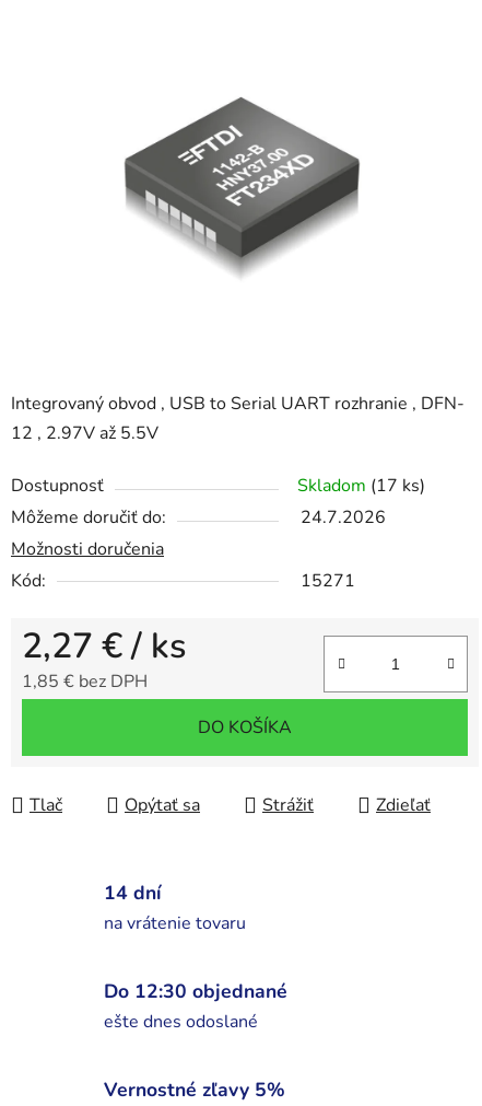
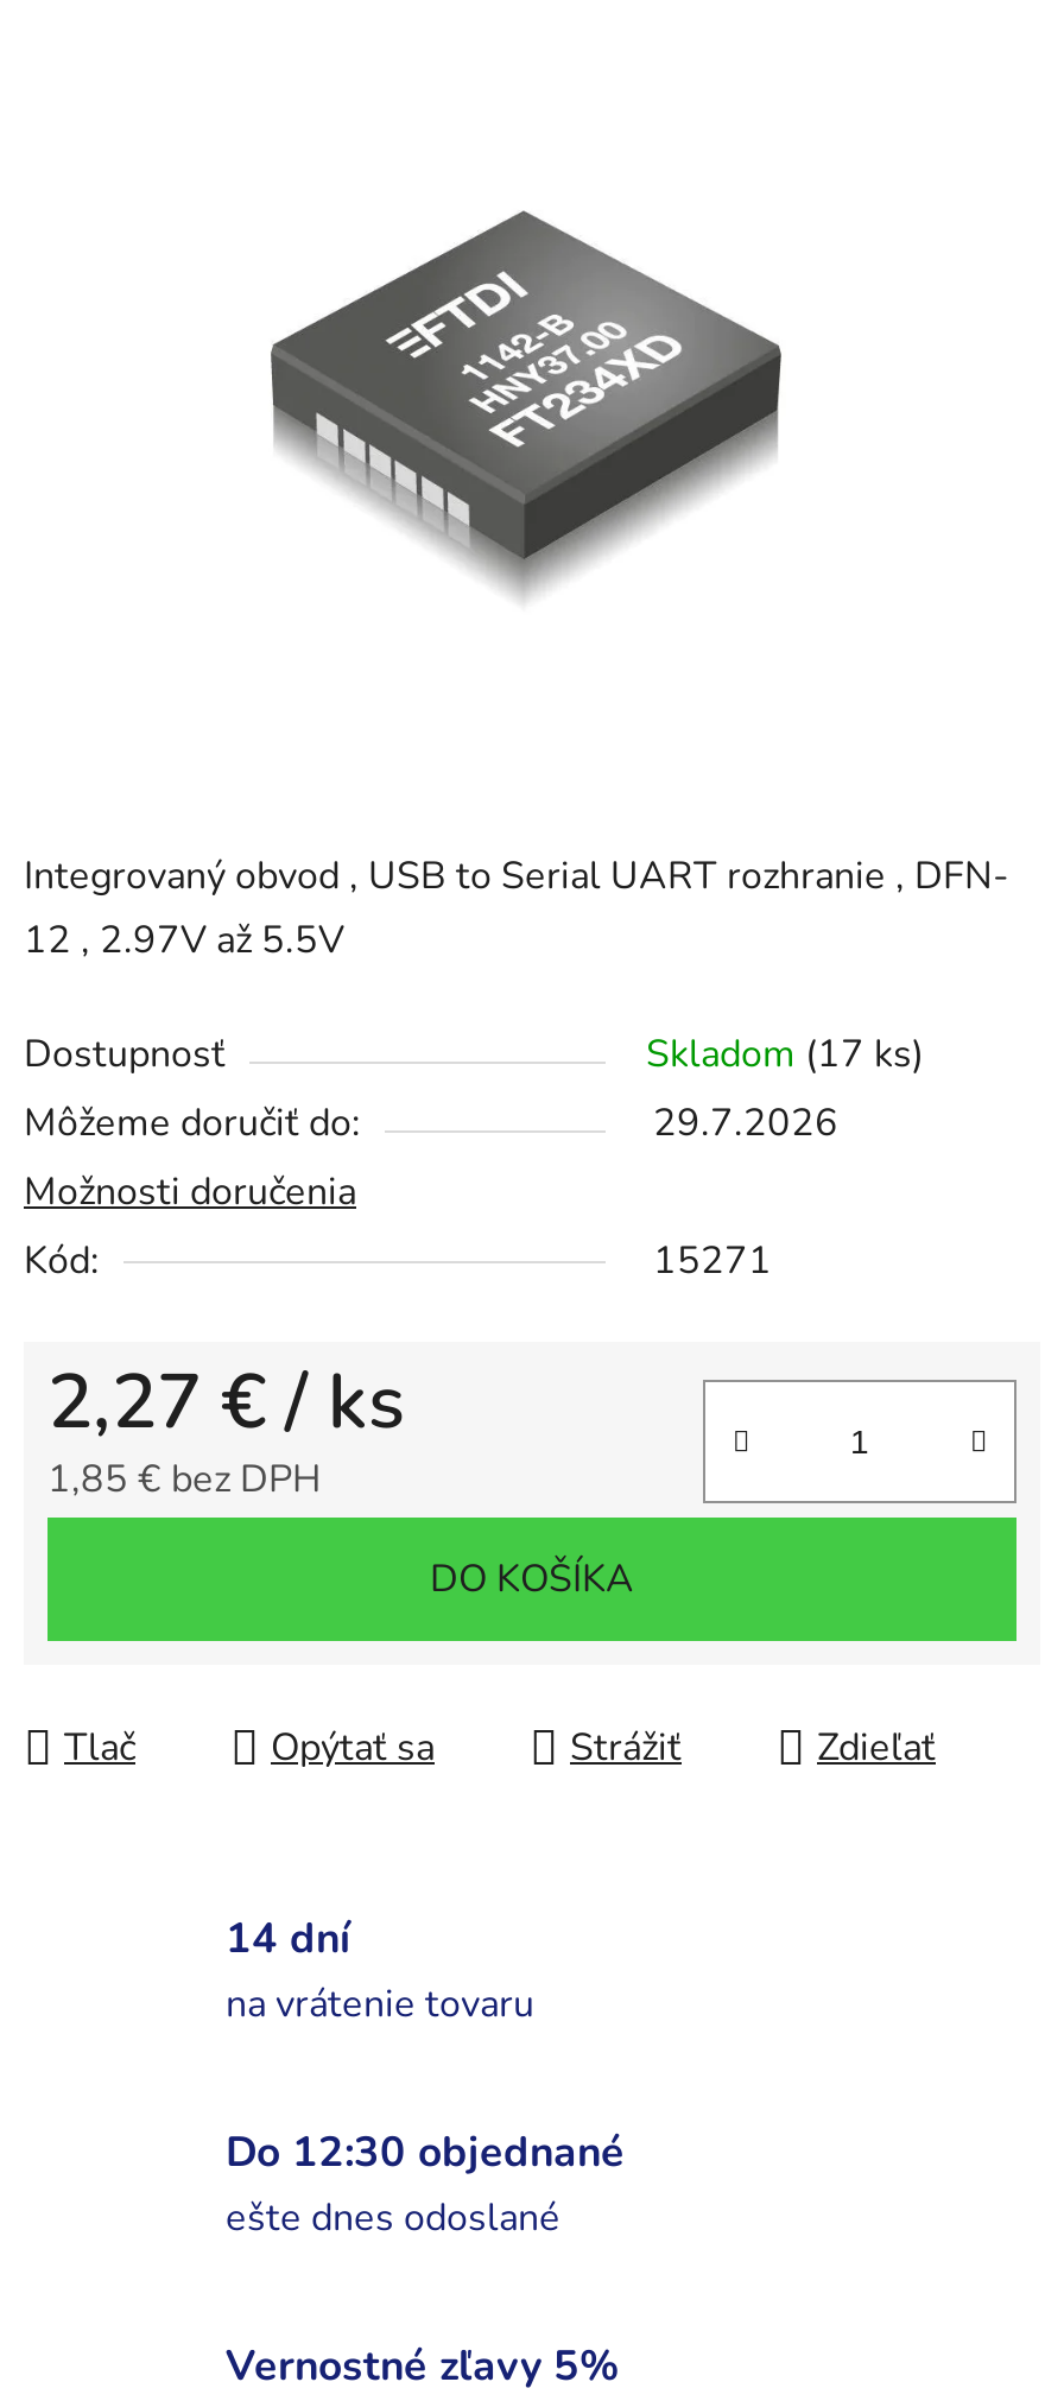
- 24.7.2026
+ 29.7.2026
